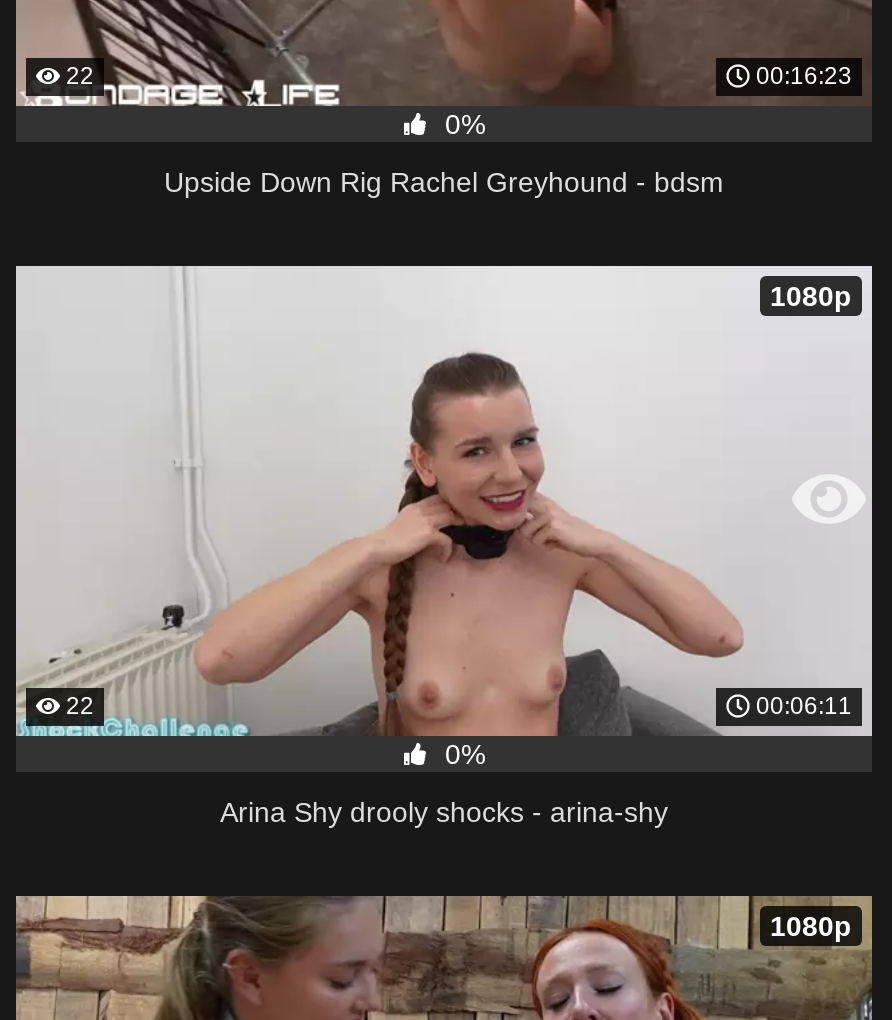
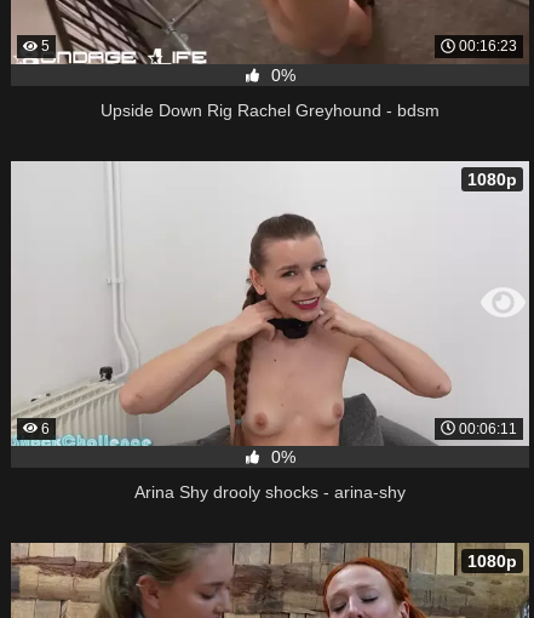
- 22
+ 5

- 22
+ 6
